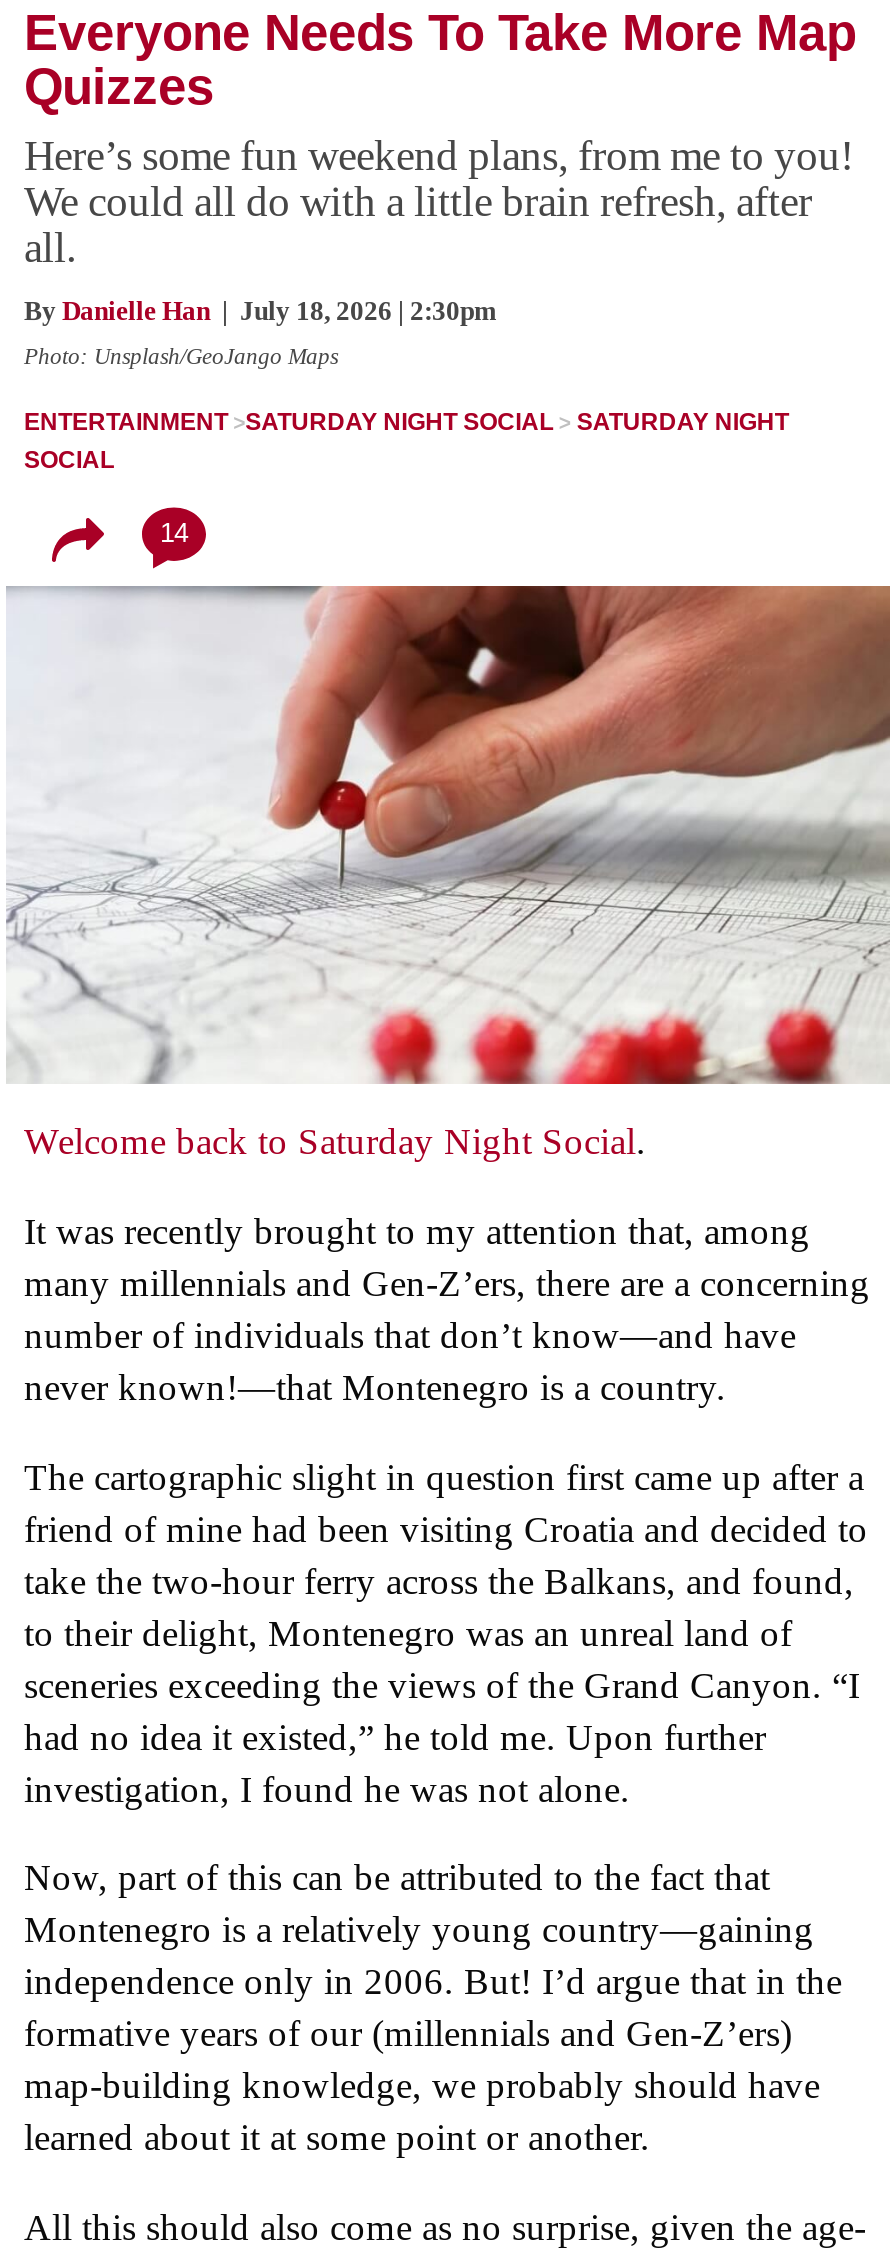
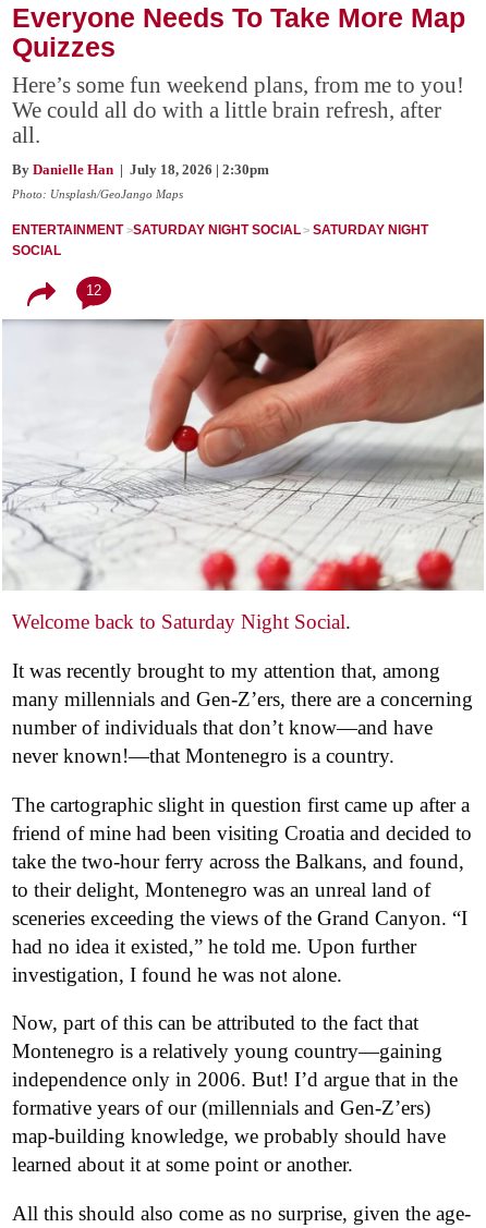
- 14
+ 12
